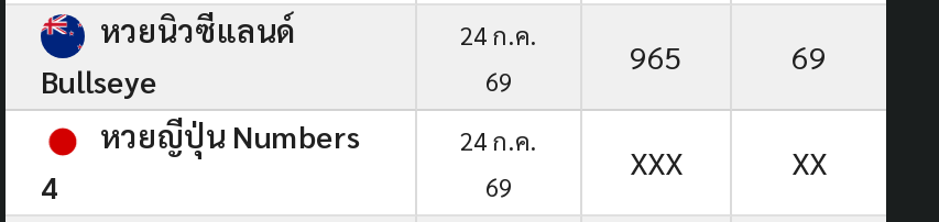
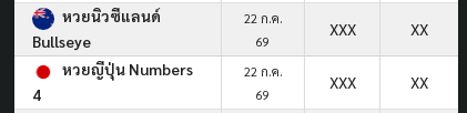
- 24 ก.ค.
+ 22 ก.ค.

- 965
- 69
+ XXX
+ XX

- 24 ก.ค.
+ 22 ก.ค.
